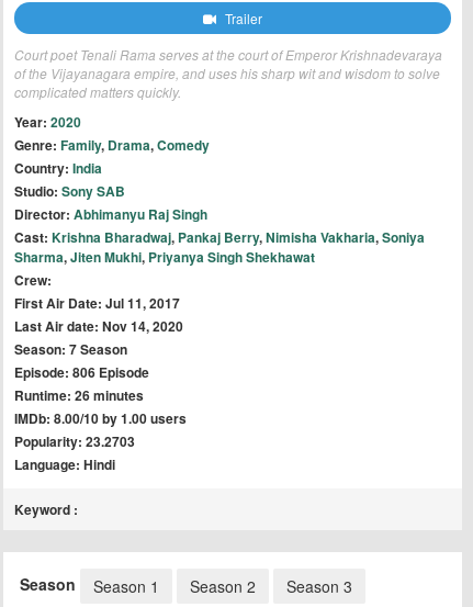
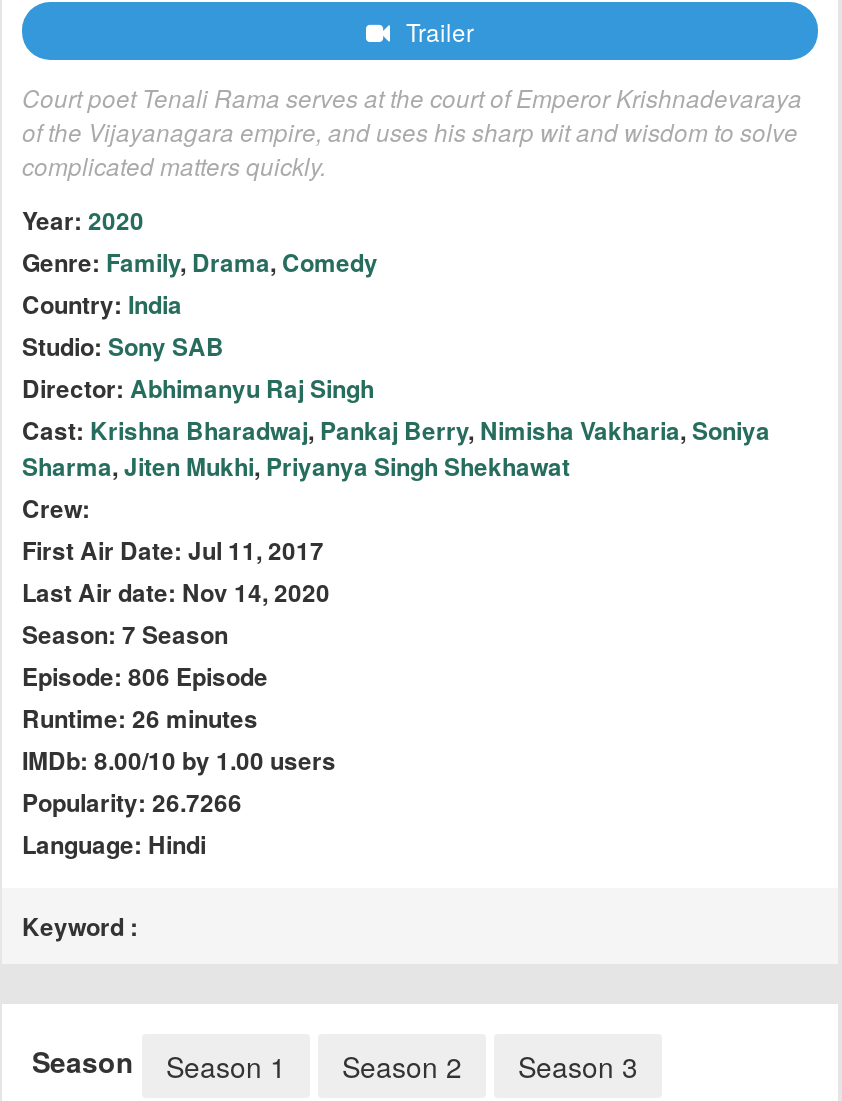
- Popularity: 23.2703
+ Popularity: 26.7266
